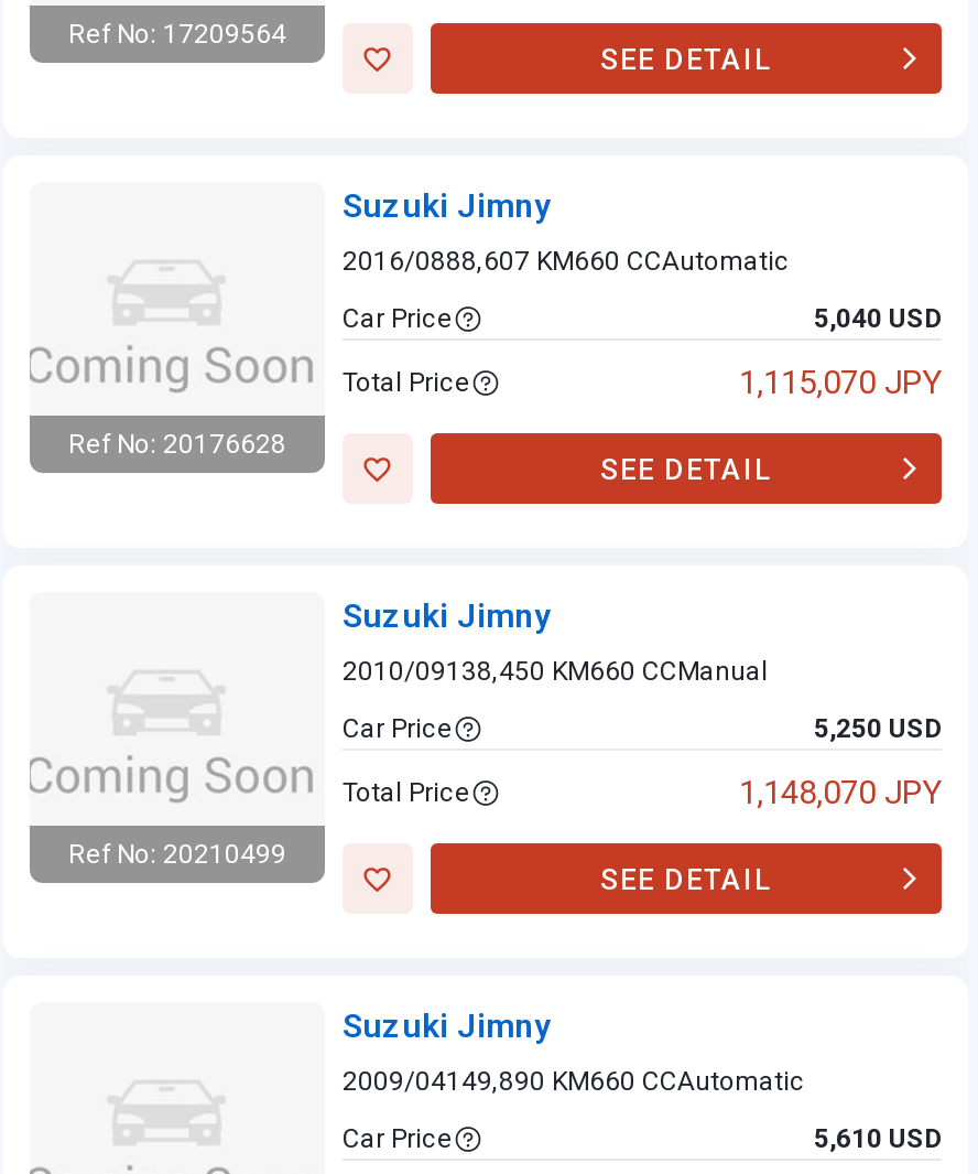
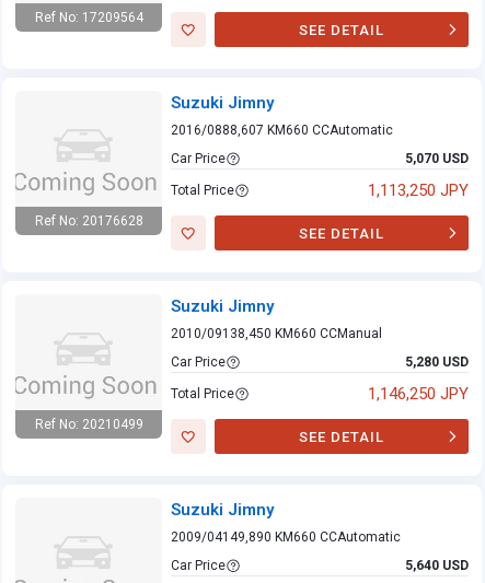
- 5,040 USD
+ 5,070 USD

- 1,115,070 JPY
+ 1,113,250 JPY

- 5,250 USD
+ 5,280 USD

- 1,148,070 JPY
+ 1,146,250 JPY

- 5,610 USD
+ 5,640 USD
